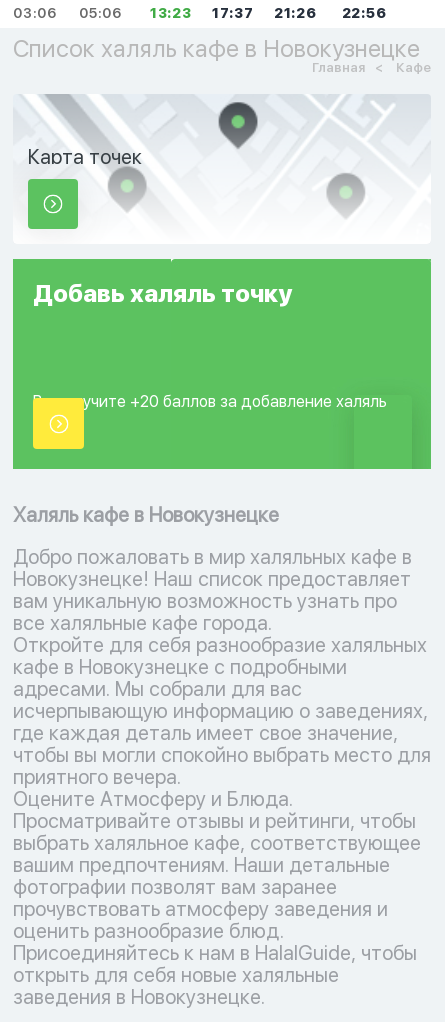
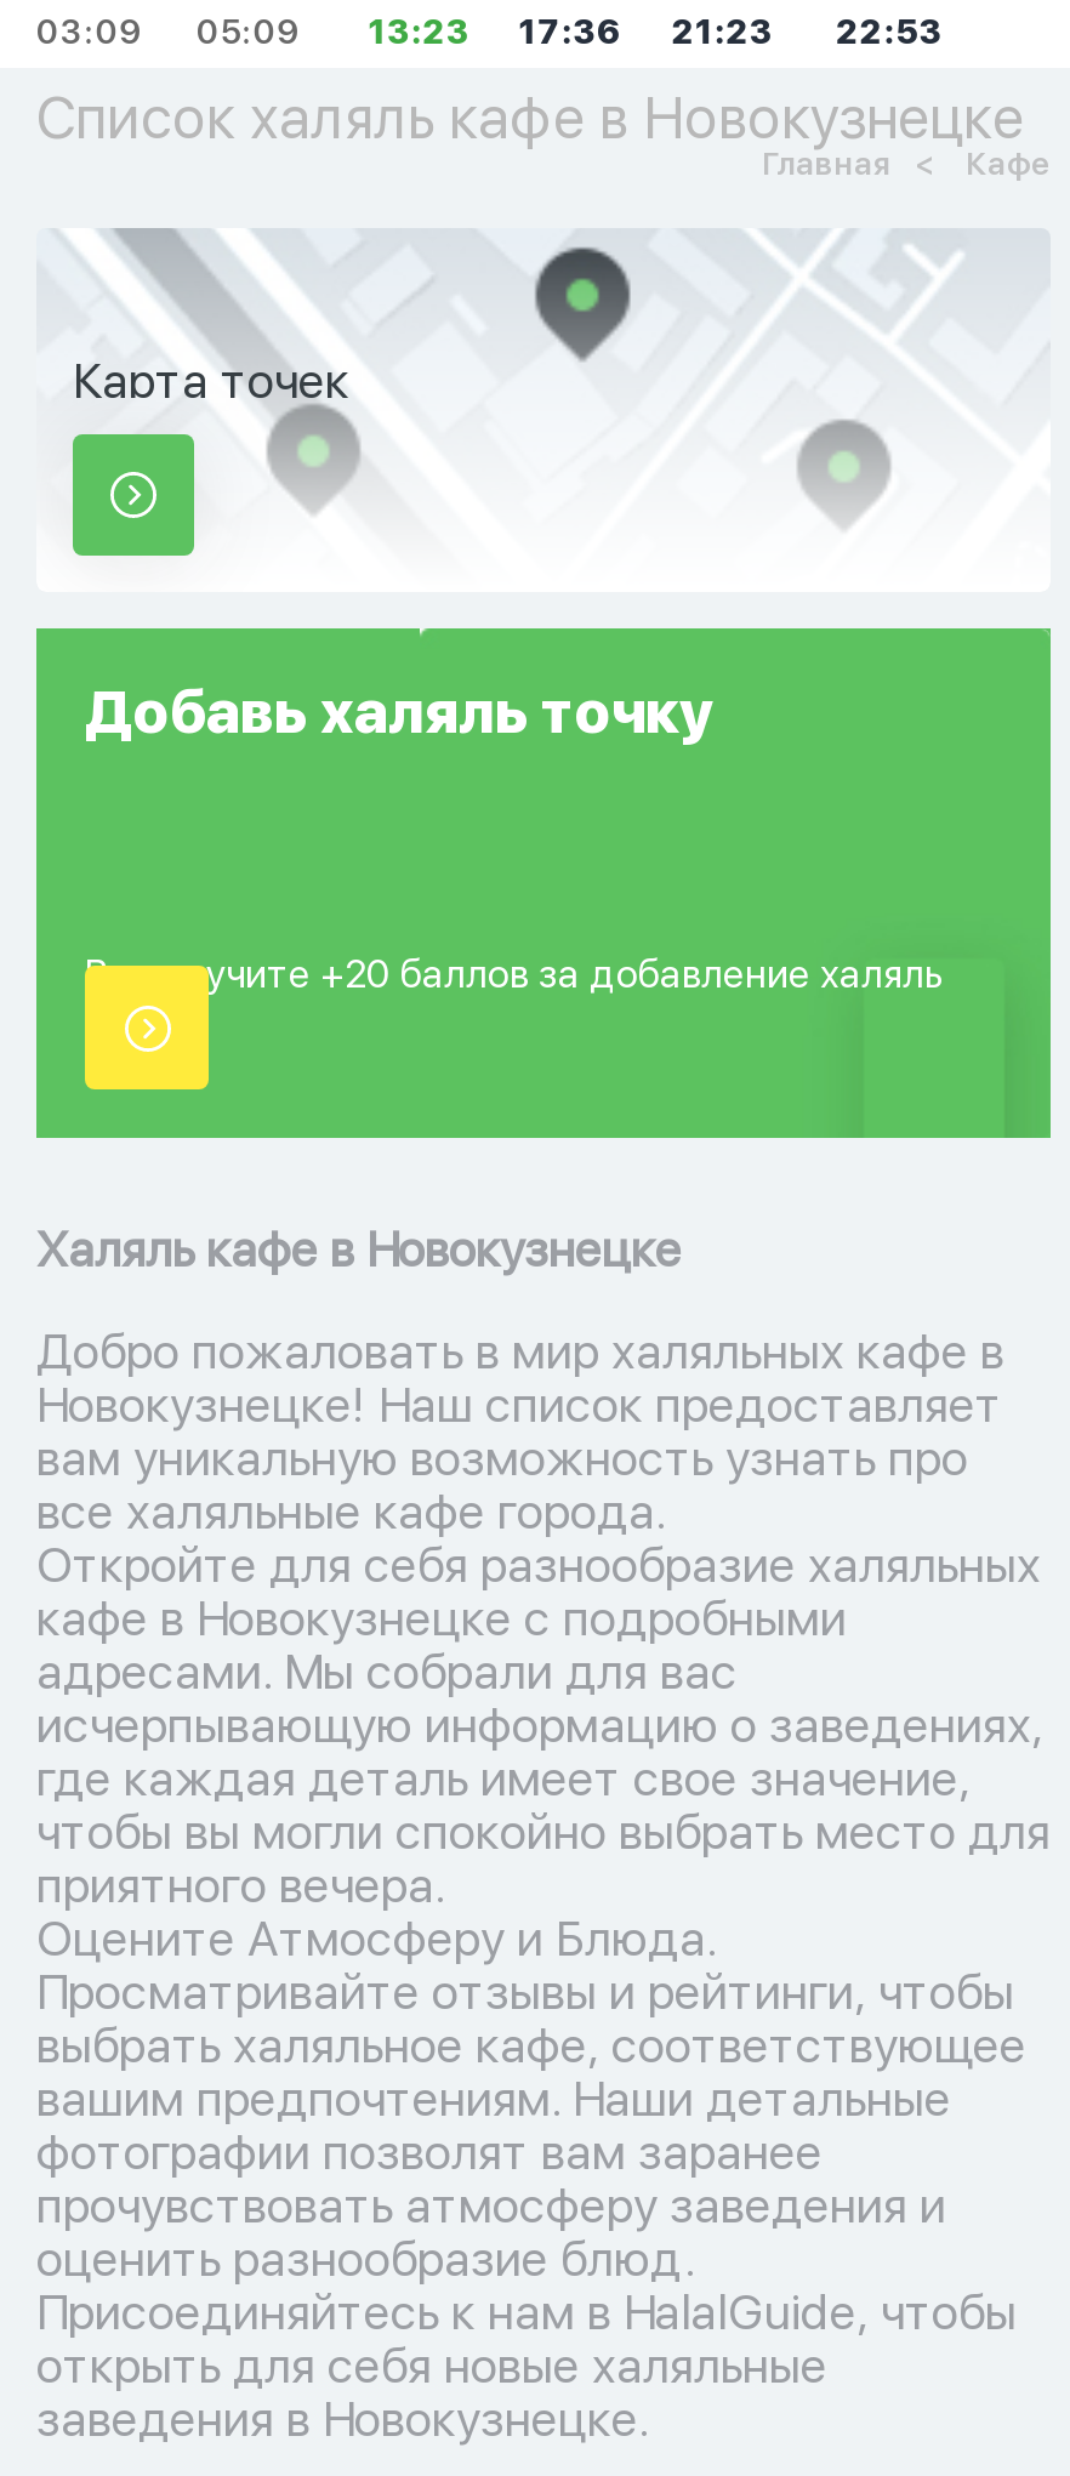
- 03:06
+ 03:09

- 05:06
+ 05:09

- 17:37
+ 17:36

- 21:26
+ 21:23

- 22:56
+ 22:53
